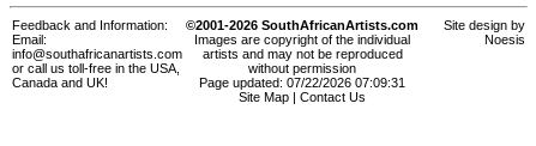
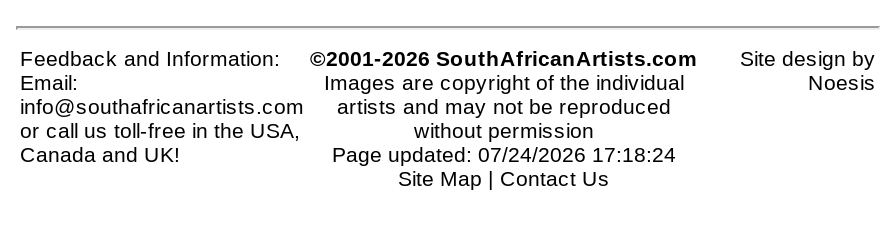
- Page updated: 07/22/2026 07:09:31
+ Page updated: 07/24/2026 17:18:24
